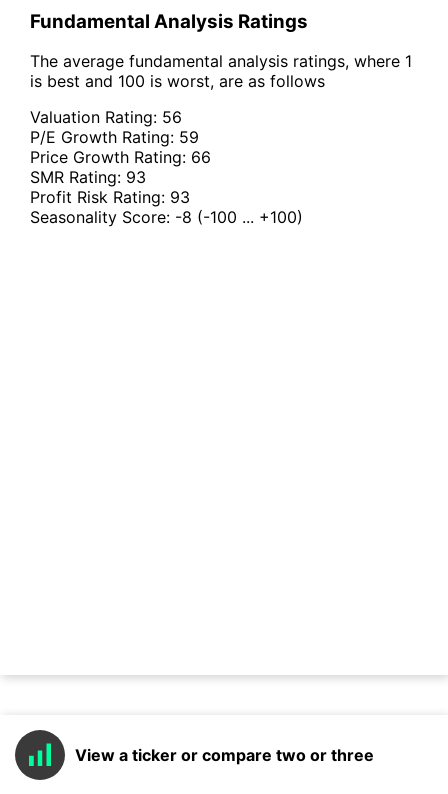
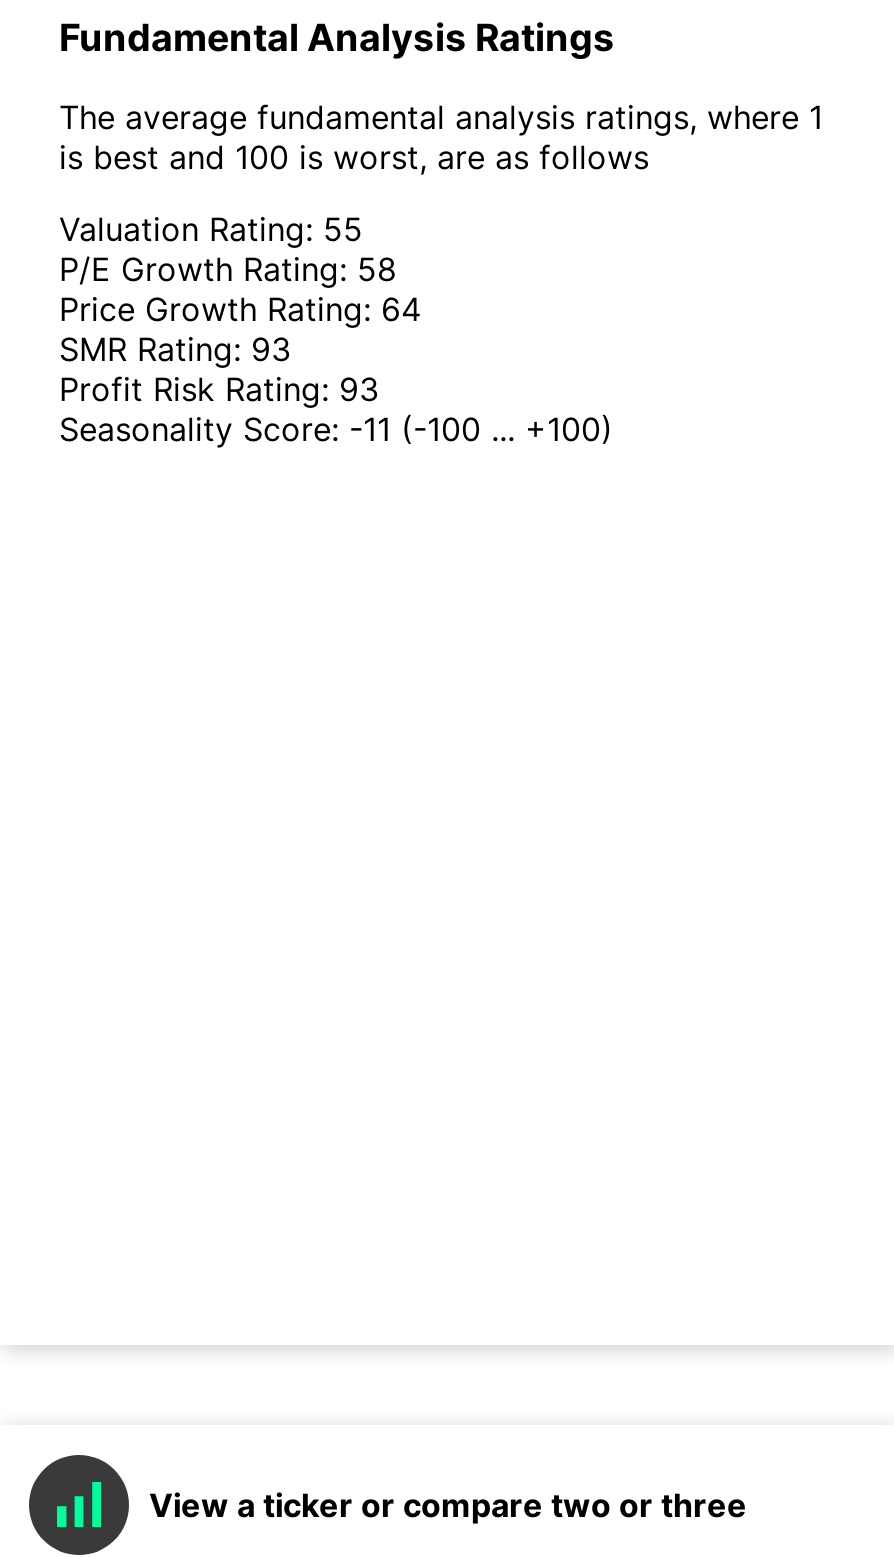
- Valuation Rating: 56
+ Valuation Rating: 55

- P/E Growth Rating: 59
+ P/E Growth Rating: 58

- Price Growth Rating: 66
+ Price Growth Rating: 64

- Seasonality Score: -8 (-100 ... +100)
+ Seasonality Score: -11 (-100 ... +100)
